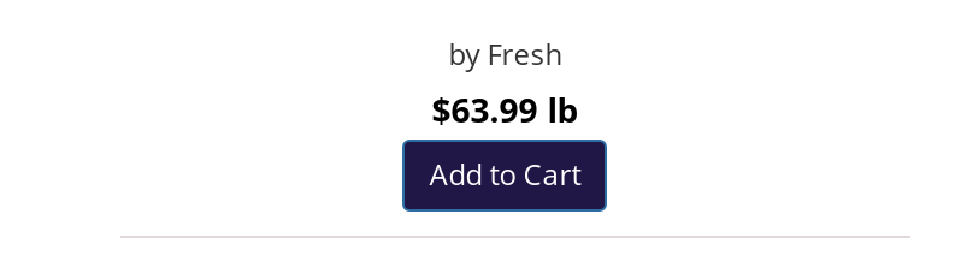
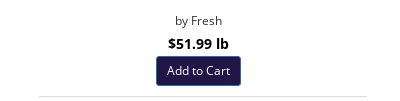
- $63.99 lb
+ $51.99 lb
